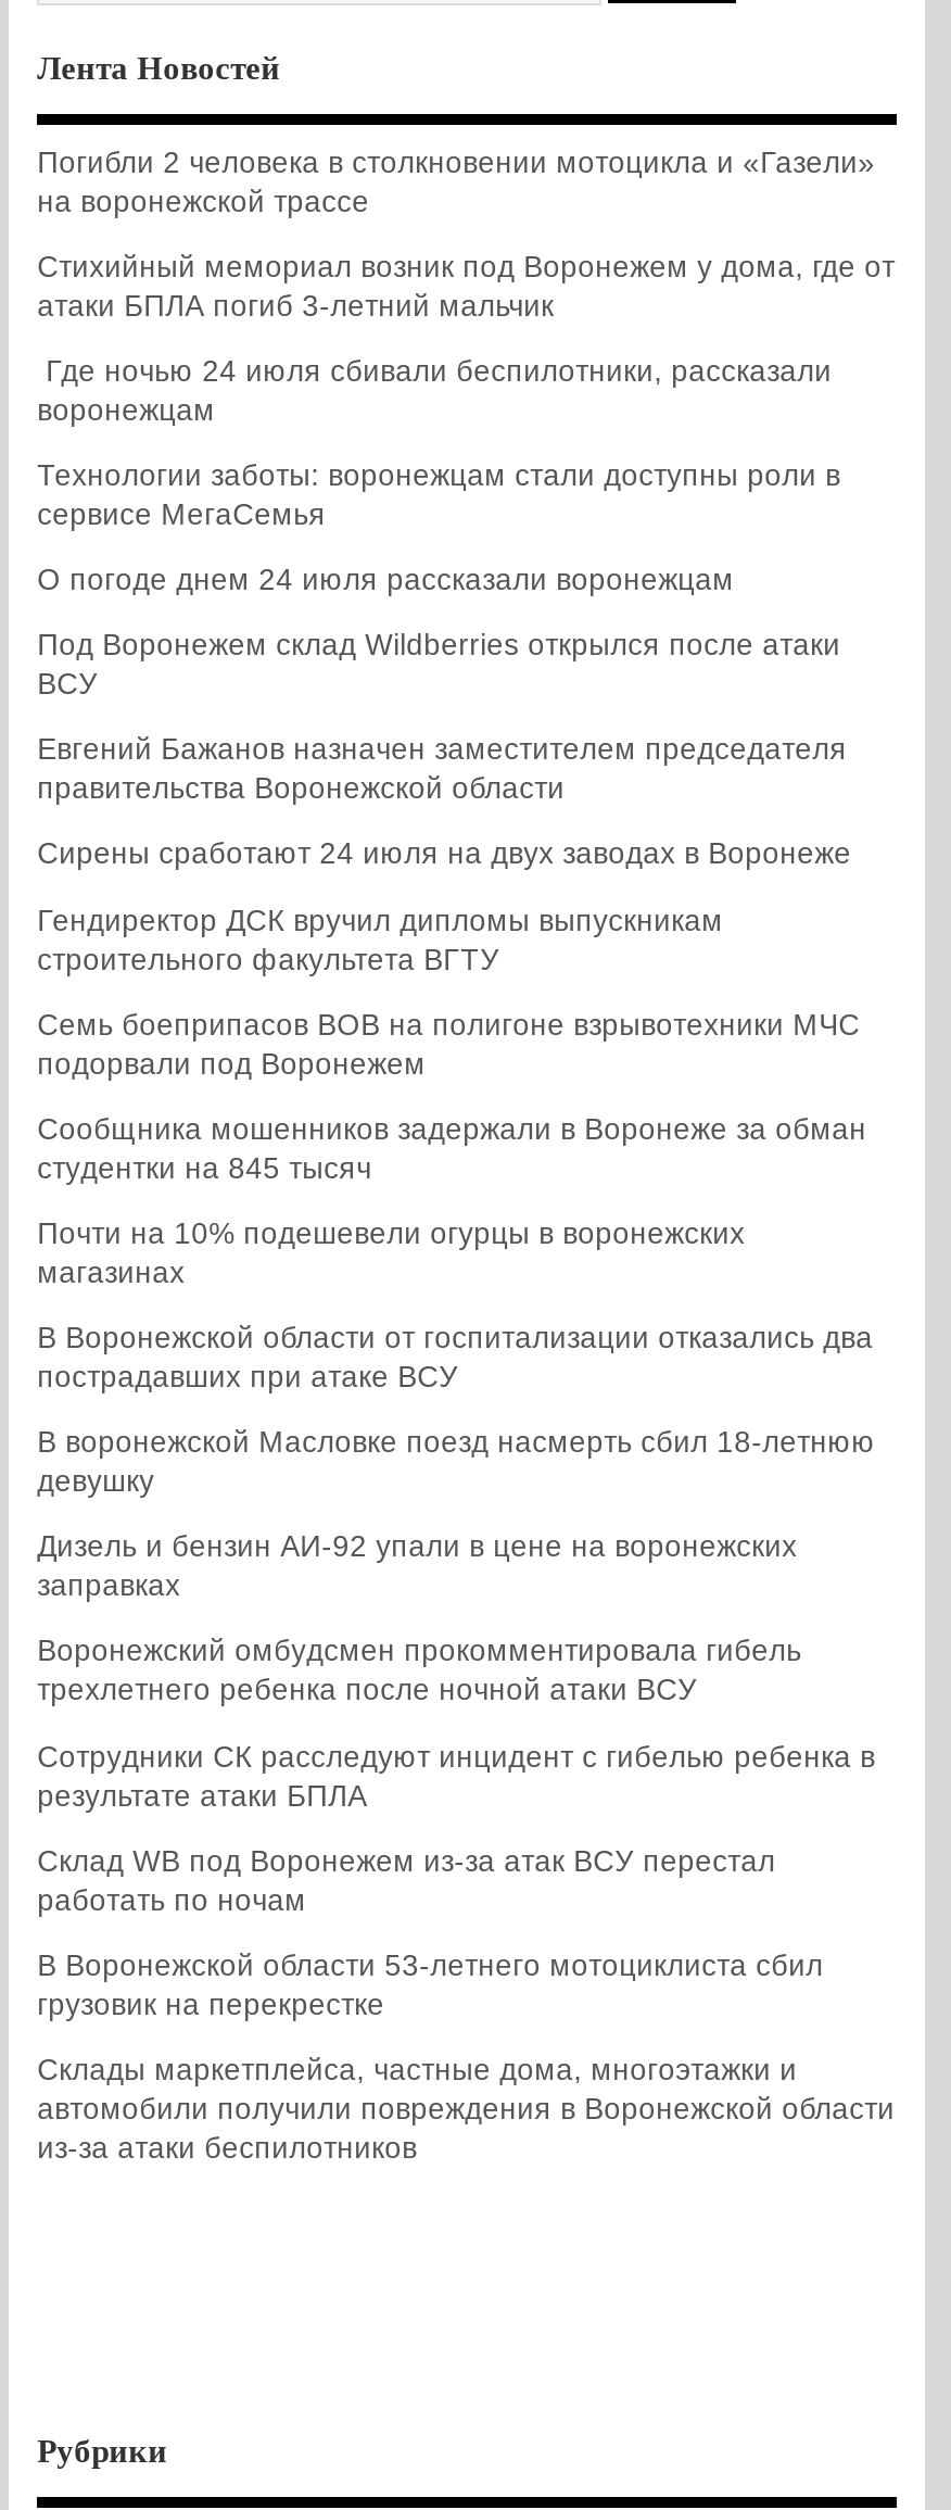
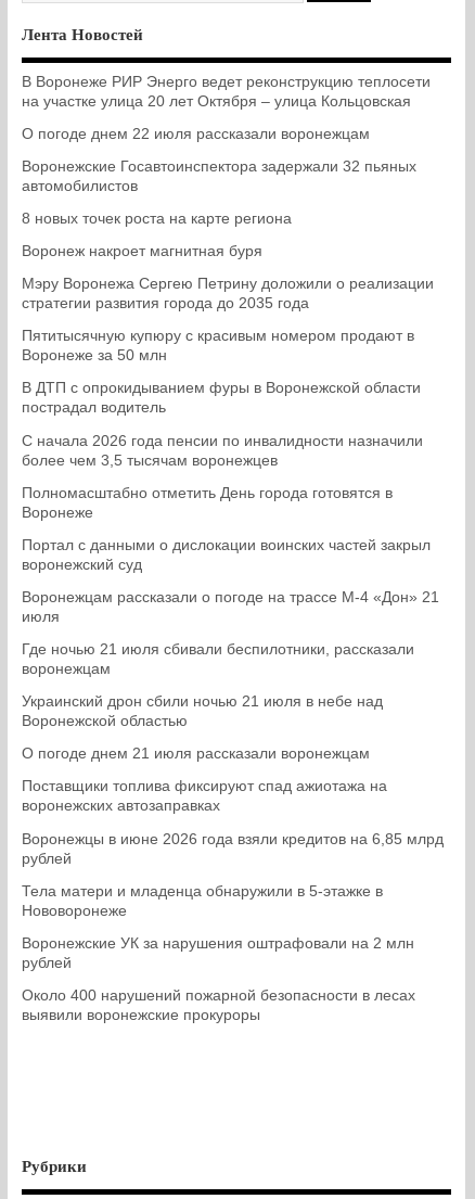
- Погибли 2 человека в столкновении мотоцикла и «Газели»
- на воронежской трассе
- Стихийный мемориал возник под Воронежем у дома, где от
- атаки БПЛА погиб 3-летний мальчик
- Где ночью 24 июля сбивали беспилотники, рассказали
+ В Воронеже РИР Энерго ведет реконструкцию теплосети
+ на участке улица 20 лет Октября – улица Кольцовская
+ О погоде днем 22 июля рассказали воронежцам
+ Воронежские Госавтоинспектора задержали 32 пьяных
+ автомобилистов
+ 8 новых точек роста на карте региона
+ Воронеж накроет магнитная буря
+ Мэру Воронежа Сергею Петрину доложили о реализации
+ стратегии развития города до 2035 года
+ Пятитысячную купюру с красивым номером продают в
+ Воронеже за 50 млн
+ В ДТП с опрокидыванием фуры в Воронежской области
+ пострадал водитель
+ С начала 2026 года пенсии по инвалидности назначили
+ более чем 3,5 тысячам воронежцев
+ Полномасштабно отметить День города готовятся в
+ Воронеже
+ Портал с данными о дислокации воинских частей закрыл
+ воронежский суд
+ Воронежцам рассказали о погоде на трассе М-4 «Дон» 21
+ июля
+ Где ночью 21 июля сбивали беспилотники, рассказали

moved down: воронежцам

- Технологии заботы: воронежцам стали доступны роли в
- сервисе МегаСемья
- О погоде днем 24 июля рассказали воронежцам
- Под Воронежем склад Wildberries открылся после атаки
- ВСУ
- Евгений Бажанов назначен заместителем председателя
- правительства Воронежской области
- Сирены сработают 24 июля на двух заводах в Воронеже
- Гендиректор ДСК вручил дипломы выпускникам
- строительного факультета ВГТУ
- Семь боеприпасов ВОВ на полигоне взрывотехники МЧС
- подорвали под Воронежем
- Сообщника мошенников задержали в Воронеже за обман
- студентки на 845 тысяч
- Почти на 10% подешевели огурцы в воронежских
- магазинах
- В Воронежской области от госпитализации отказались два
- пострадавших при атаке ВСУ
- В воронежской Масловке поезд насмерть сбил 18-летнюю
- девушку
- Дизель и бензин АИ-92 упали в цене на воронежских
- заправках
- Воронежский омбудсмен прокомментировала гибель
- трехлетнего ребенка после ночной атаки ВСУ
- Сотрудники СК расследуют инцидент с гибелью ребенка в
- результате атаки БПЛА
- Склад WB под Воронежем из-за атак ВСУ перестал
- работать по ночам
- В Воронежской области 53-летнего мотоциклиста сбил
- грузовик на перекрестке
- Склады маркетплейса, частные дома, многоэтажки и
- автомобили получили повреждения в Воронежской области
- из-за атаки беспилотников
+ Украинский дрон сбили ночью 21 июля в небе над
+ Воронежской областью
+ О погоде днем 21 июля рассказали воронежцам
+ Поставщики топлива фиксируют спад ажиотажа на
+ воронежских автозаправках
+ Воронежцы в июне 2026 года взяли кредитов на 6,85 млрд
+ рублей
+ Тела матери и младенца обнаружили в 5-этажке в
+ Нововоронеже
+ Воронежские УК за нарушения оштрафовали на 2 млн
+ рублей
+ Около 400 нарушений пожарной безопасности в лесах
+ выявили воронежские прокуроры
